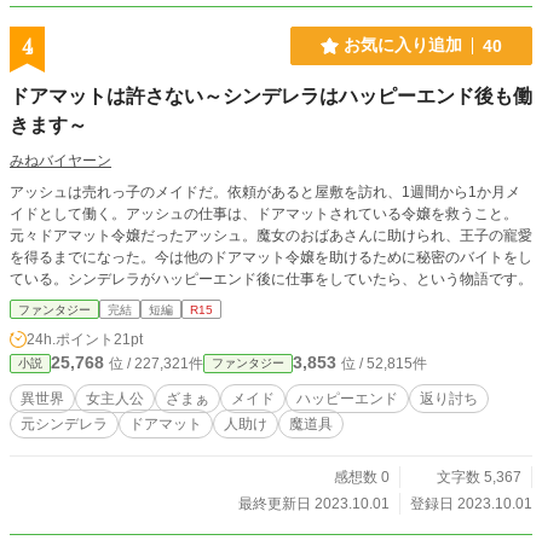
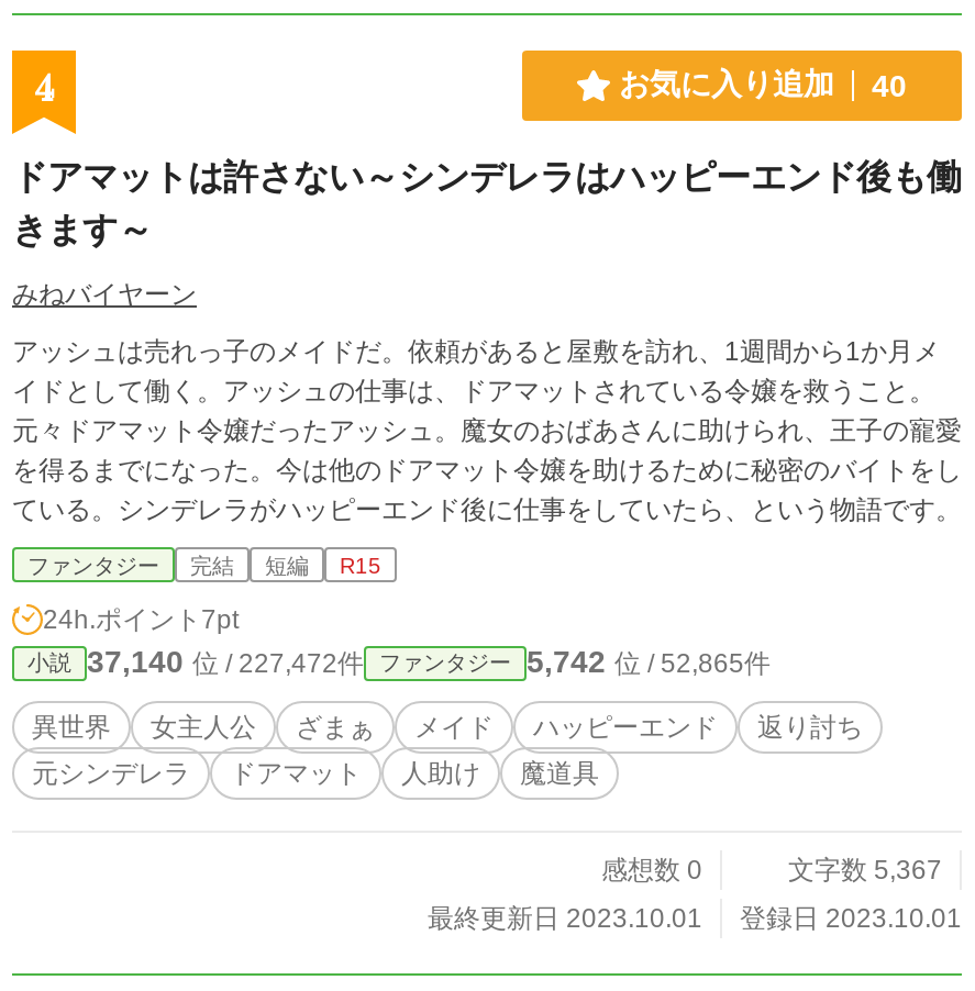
- 24h.ポイント21pt
+ 24h.ポイント7pt

- 25,768位 / 227,321件
+ 37,140位 / 227,472件

- 3,853位 / 52,815件
+ 5,742位 / 52,865件
